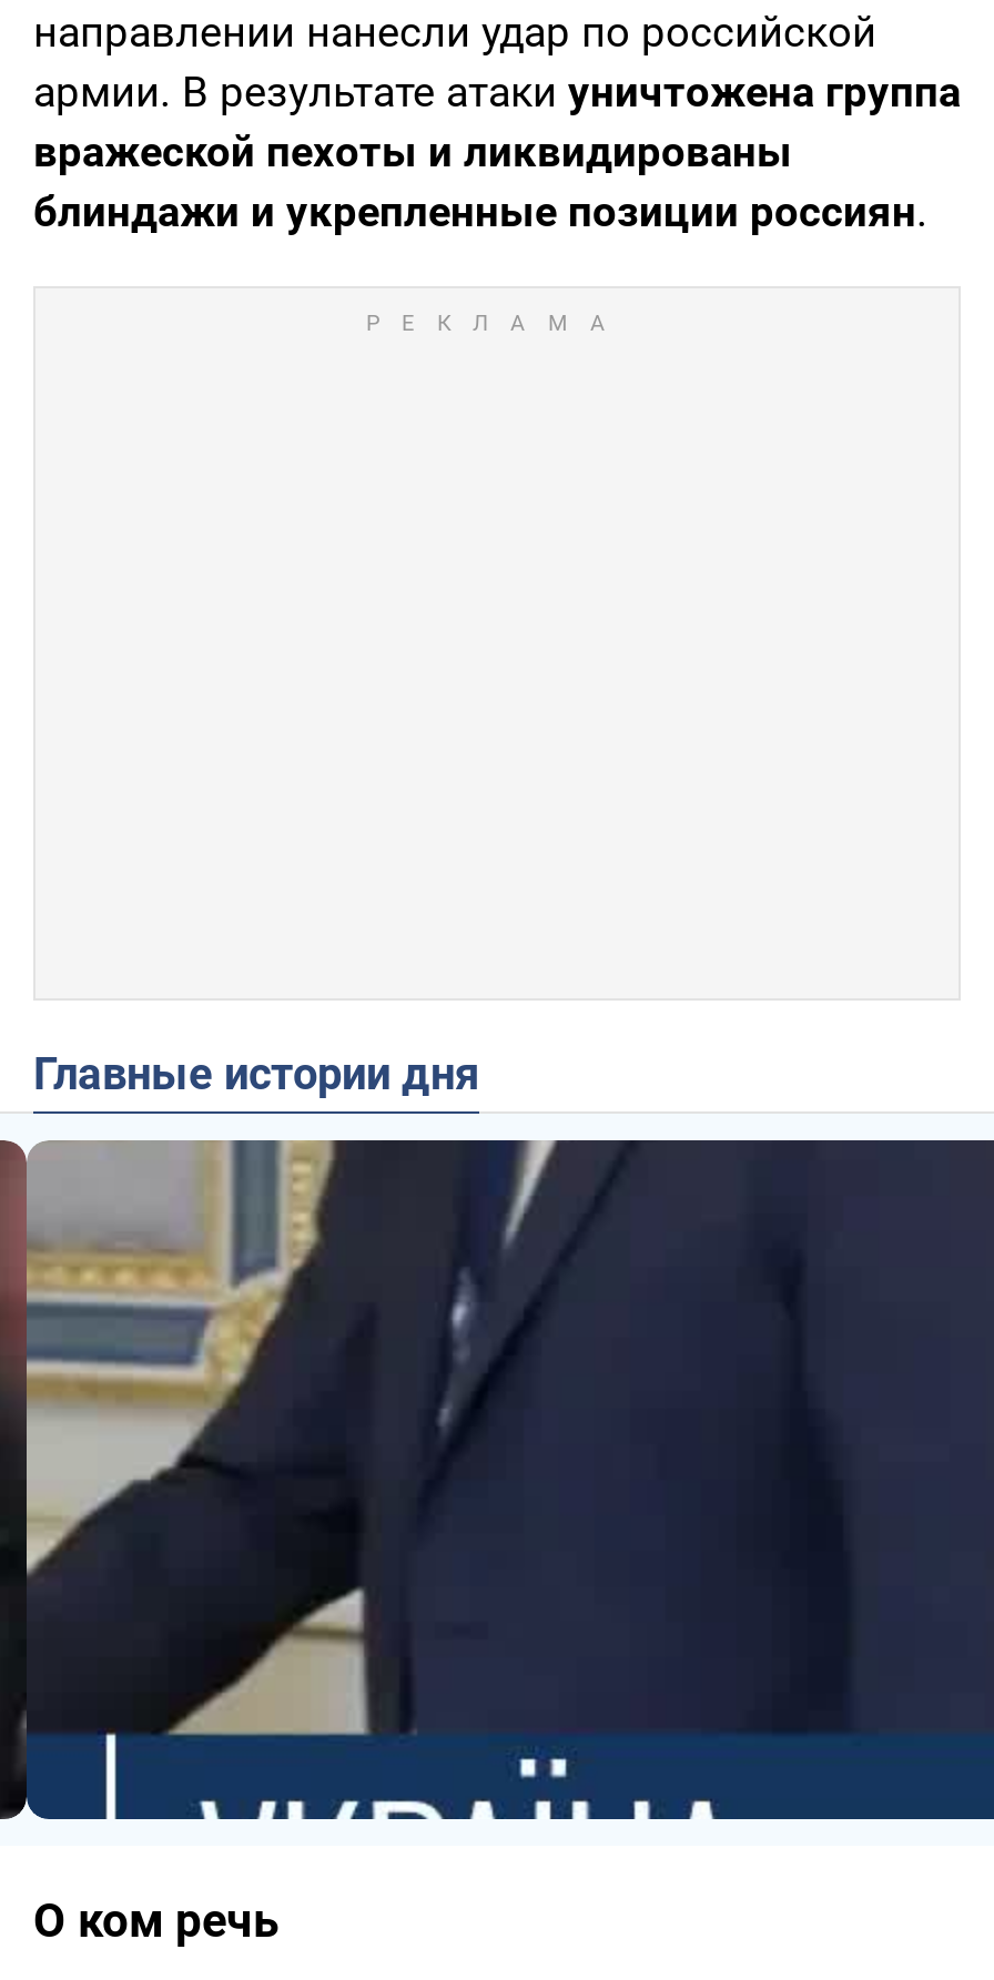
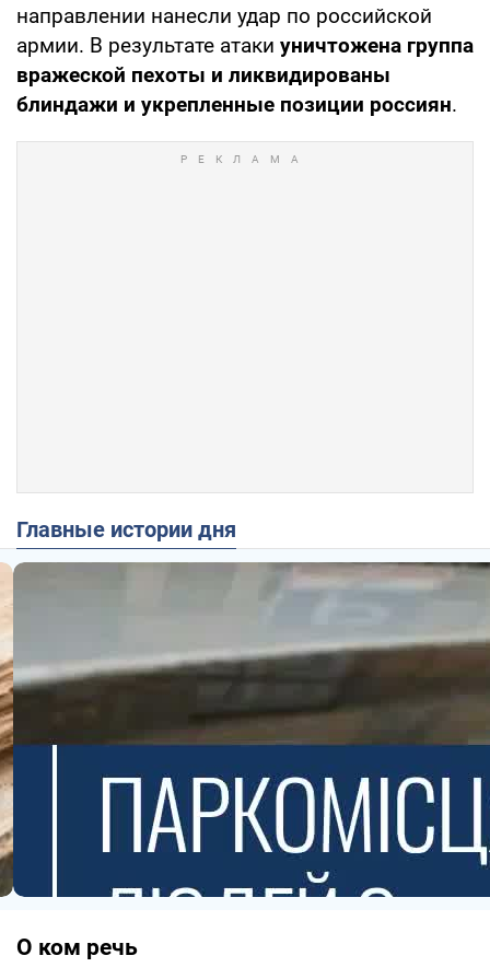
- [image]
+ [image]
